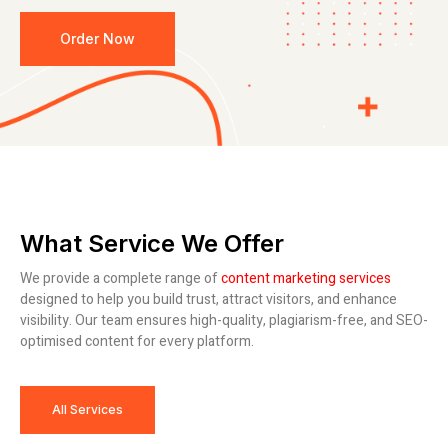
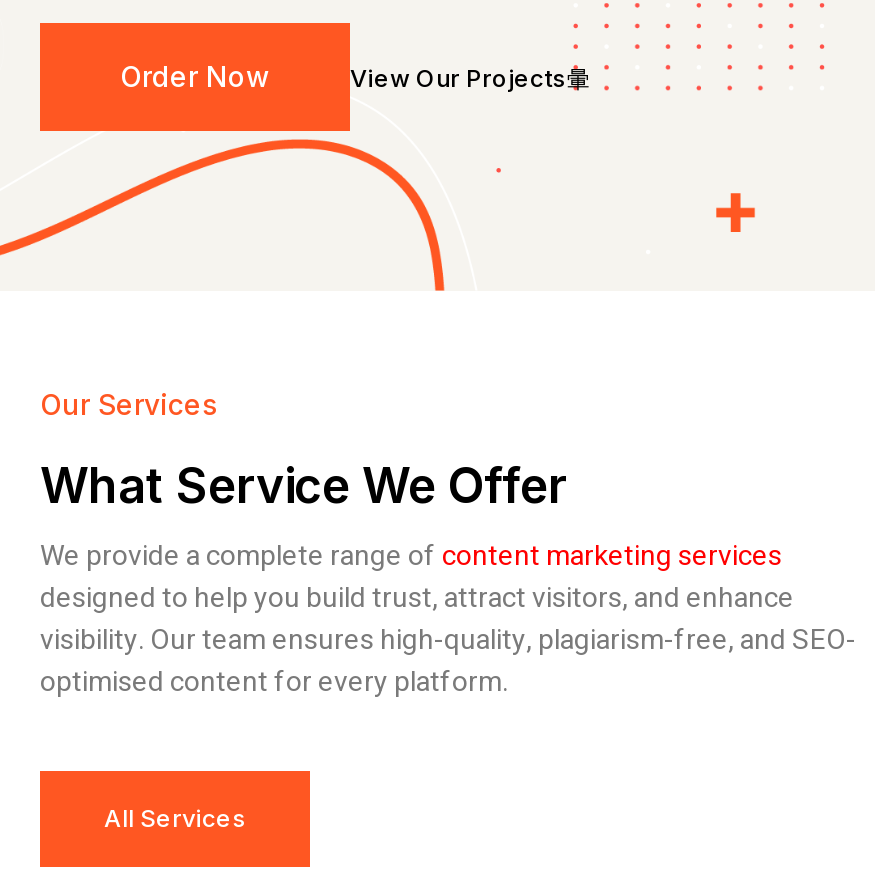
+ Our Services

+ View Our Projects
